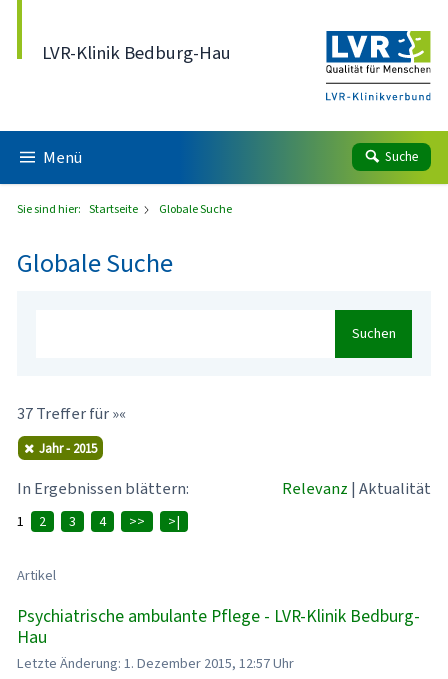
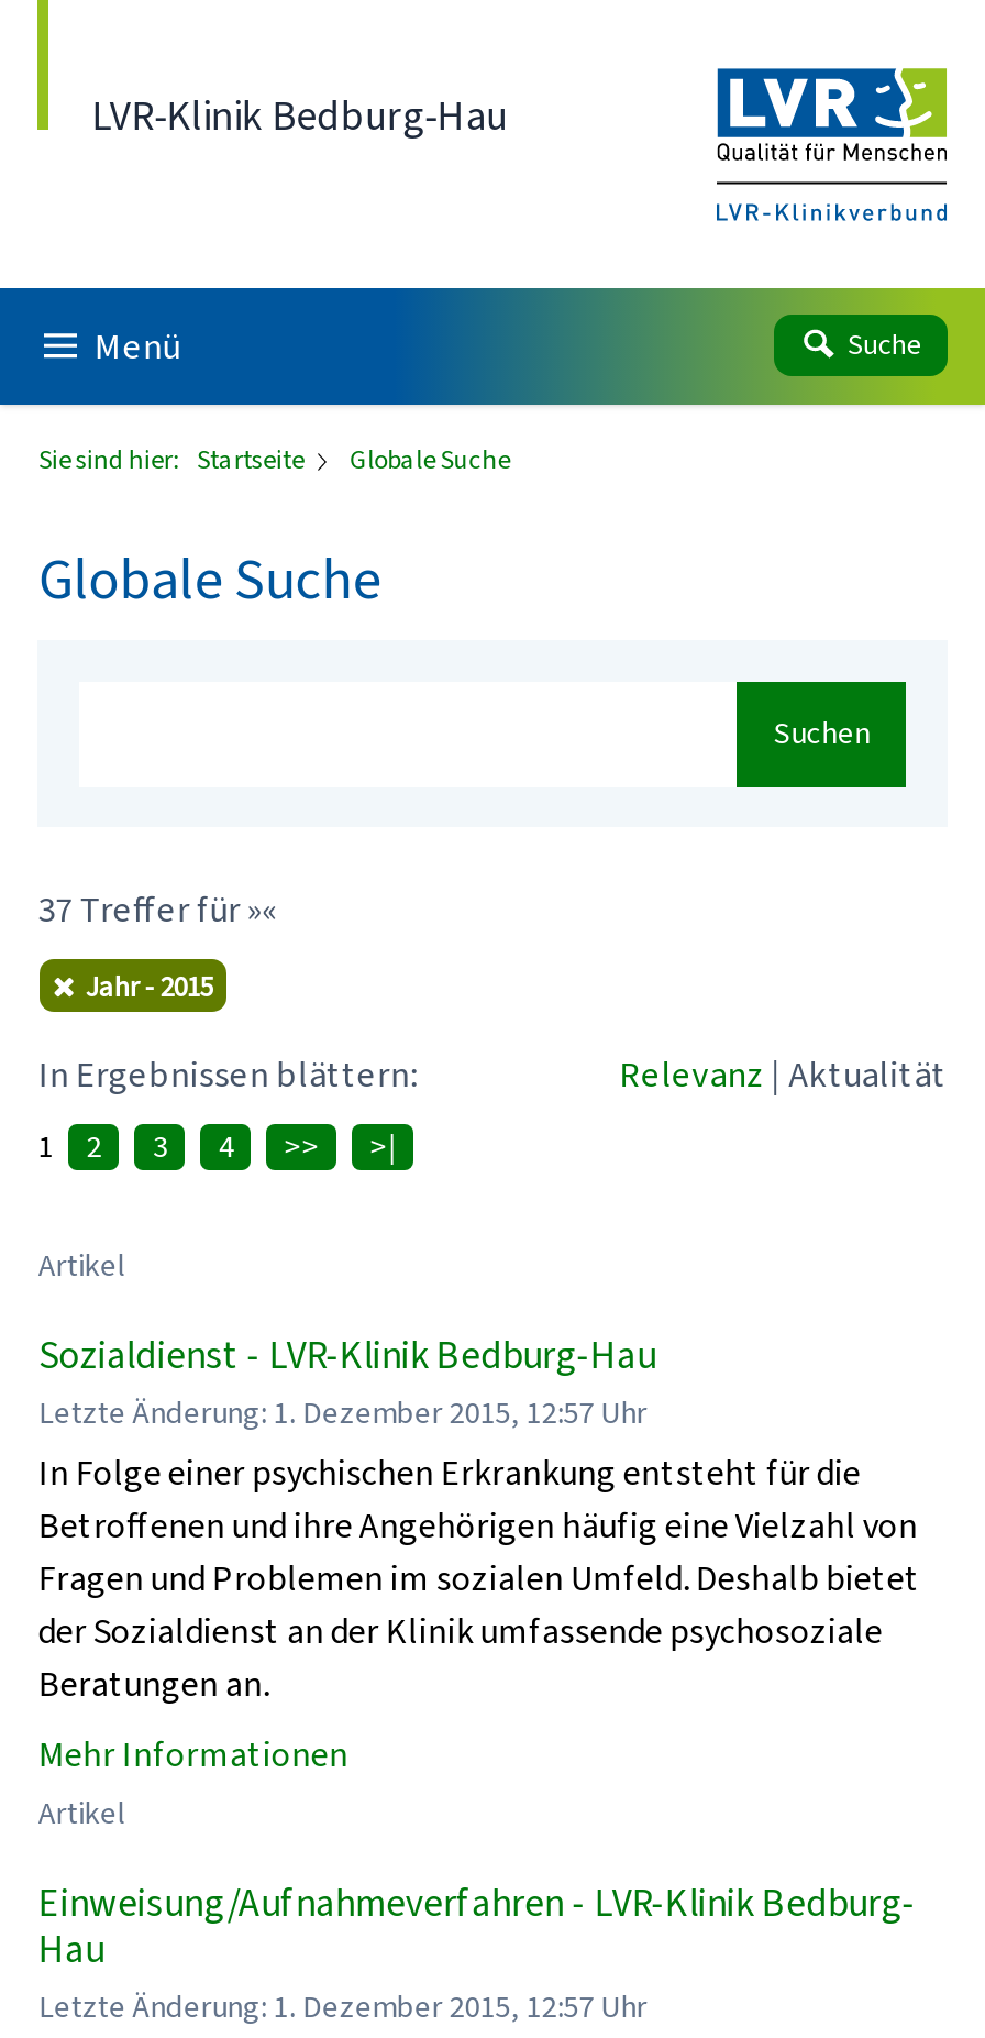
- Psychiatrische ambulante Pflege - LVR-Klinik Bedburg-
+ Sozialdienst - LVR-Klinik Bedburg-Hau
+ Letzte Änderung: 1. Dezember 2015, 12:57 Uhr
+ In Folge einer psychischen Erkrankung entsteht für die
+ Betroffenen und ihre Angehörigen häufig eine Vielzahl von
+ Fragen und Problemen im sozialen Umfeld. Deshalb bietet
+ der Sozialdienst an der Klinik umfassende psychosoziale
+ Beratungen an.
+ Mehr Informationen
+ Artikel
+ Einweisung/Aufnahmeverfahren - LVR-Klinik Bedburg-
